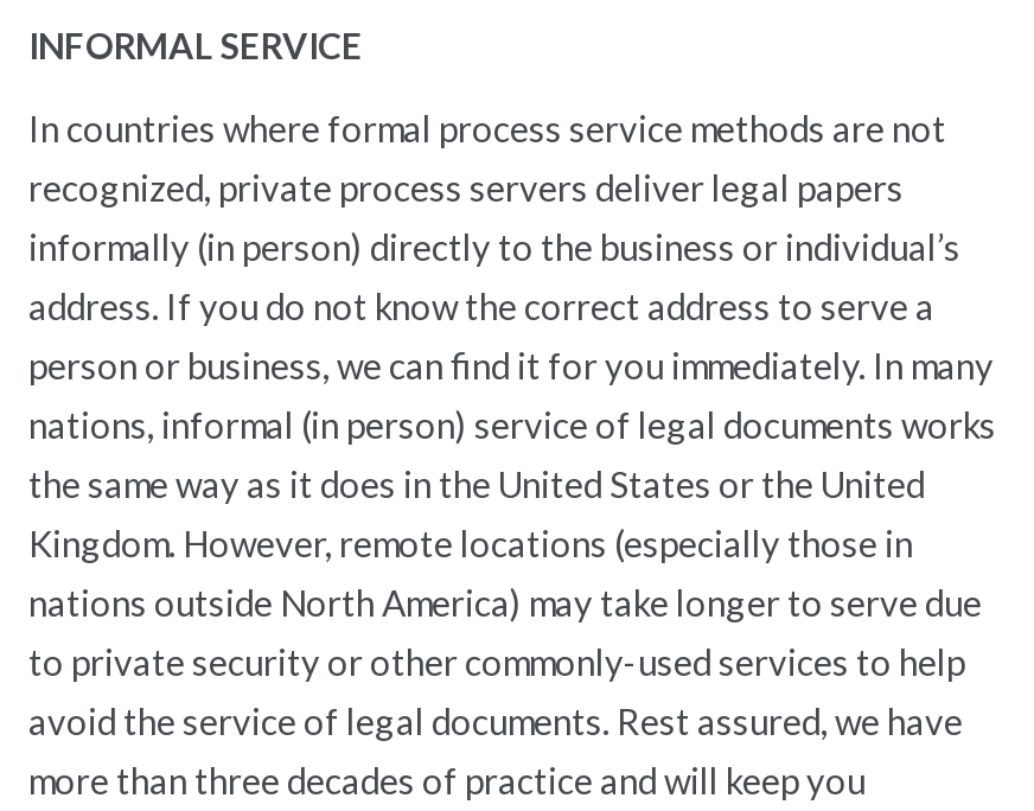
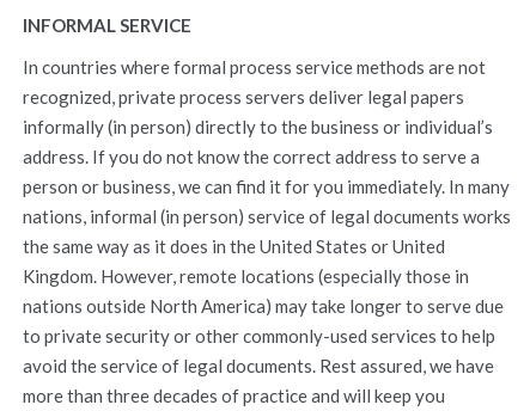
- the same way as it does in the United States or the United
+ the same way as it does in the United States or United
